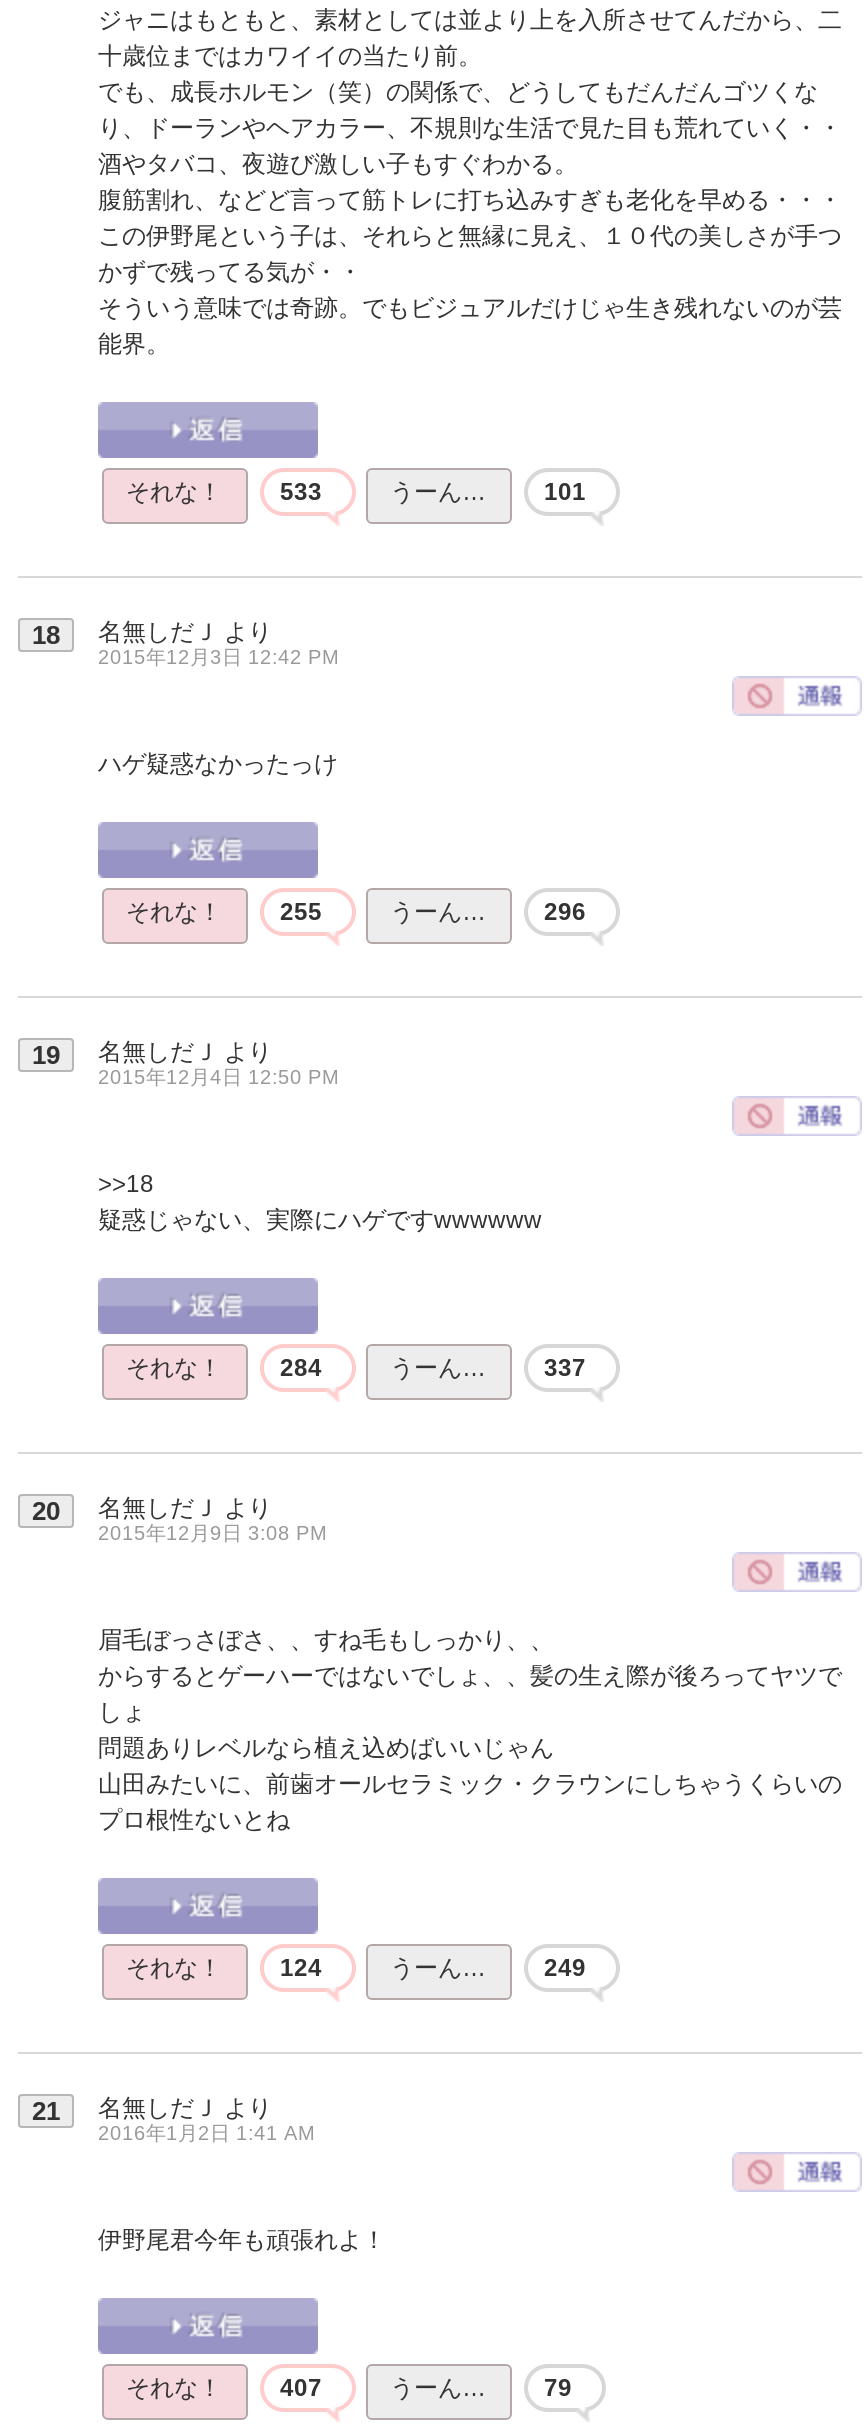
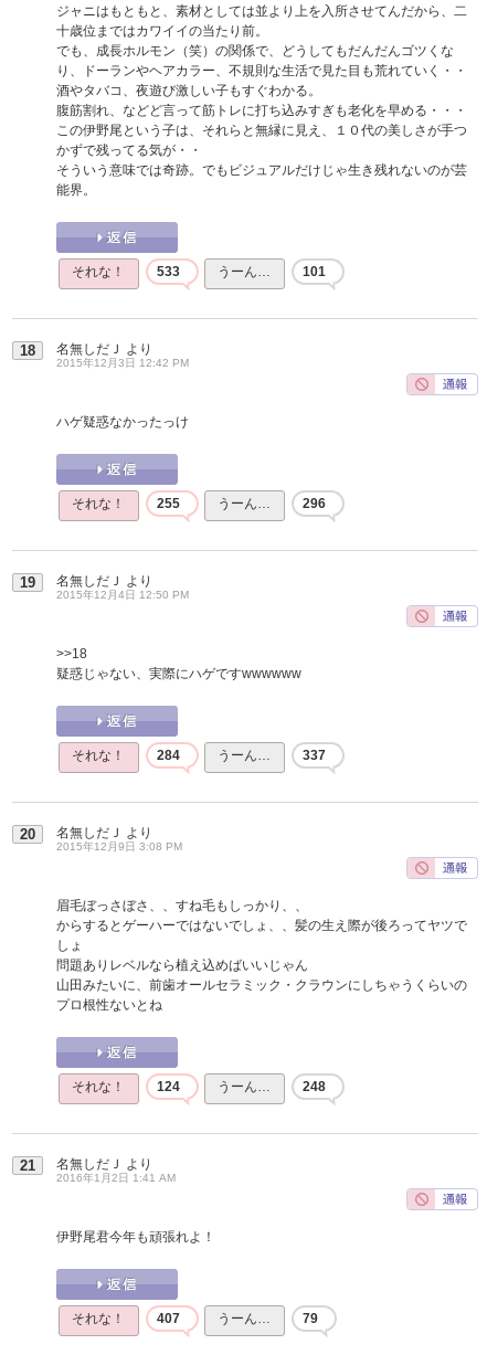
- 249
+ 248
